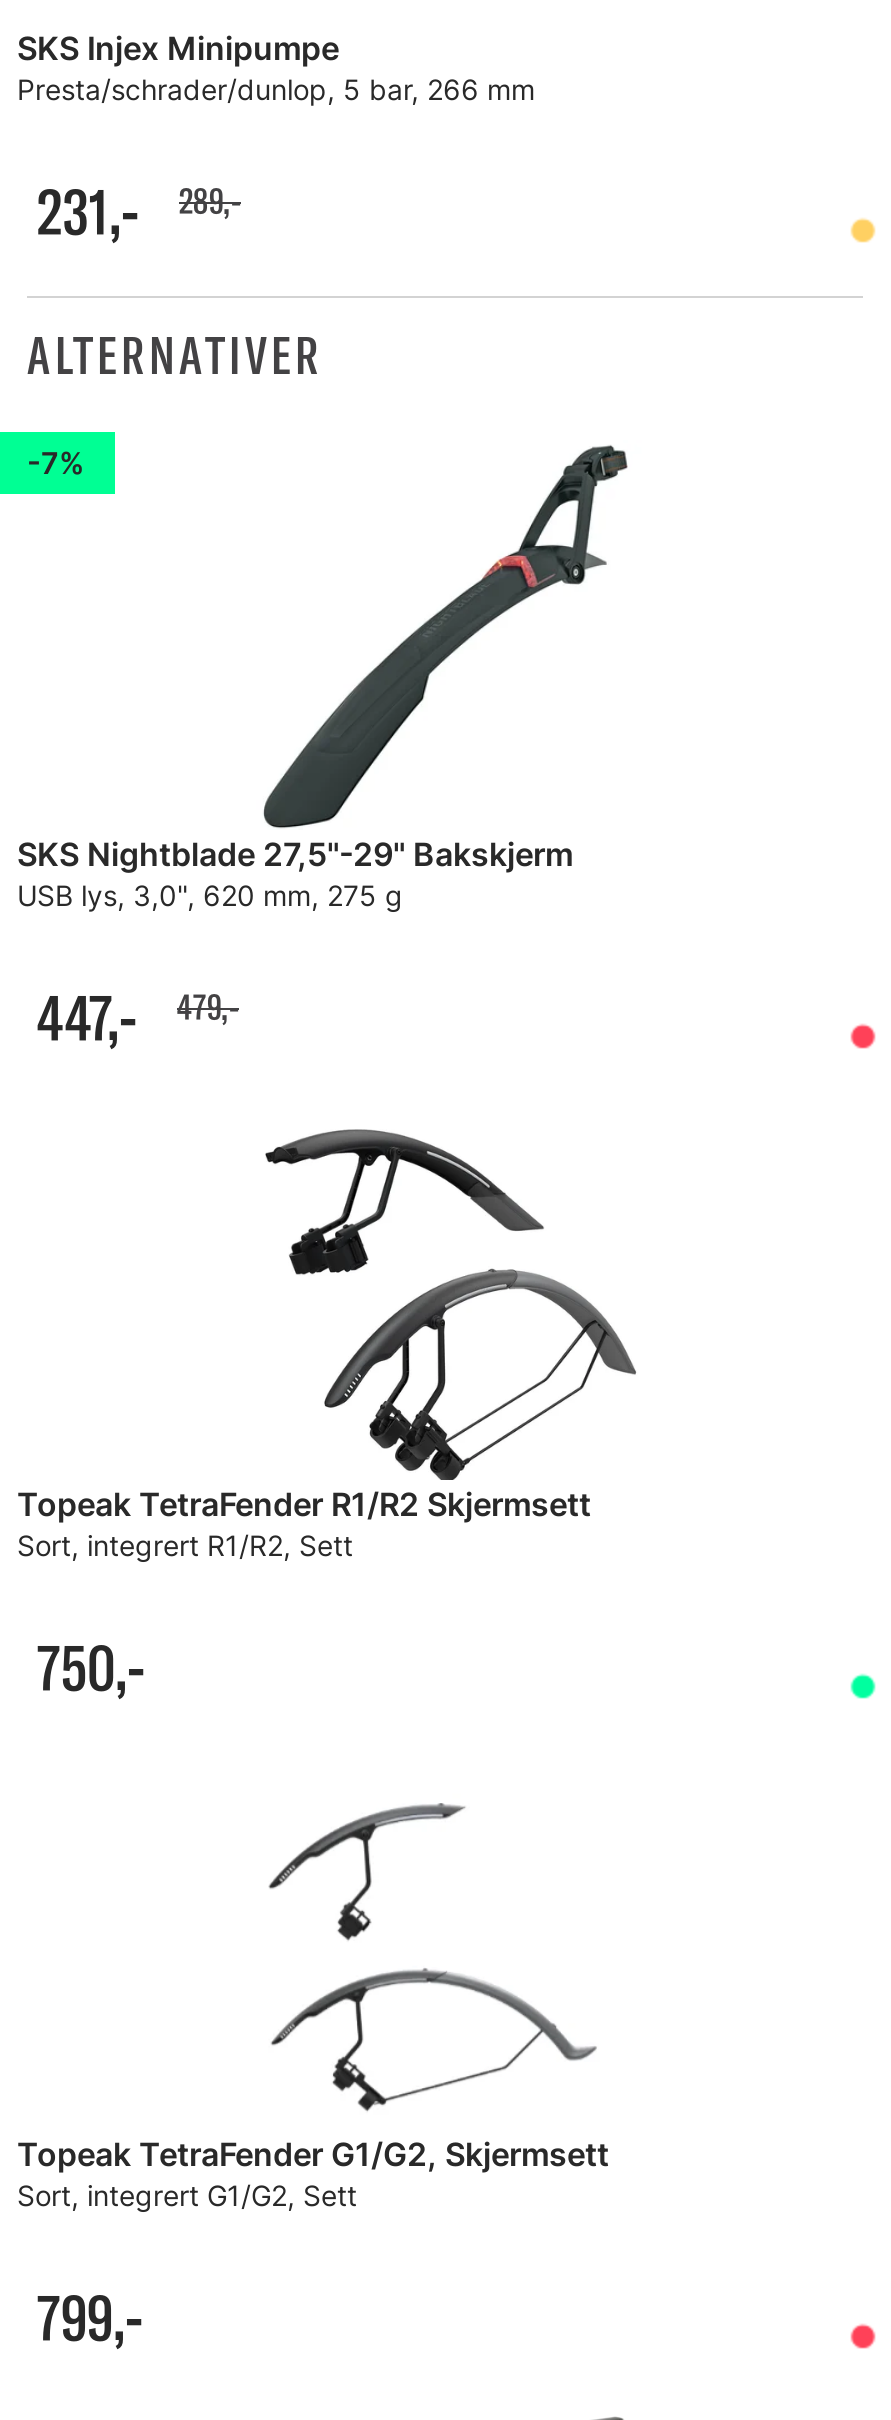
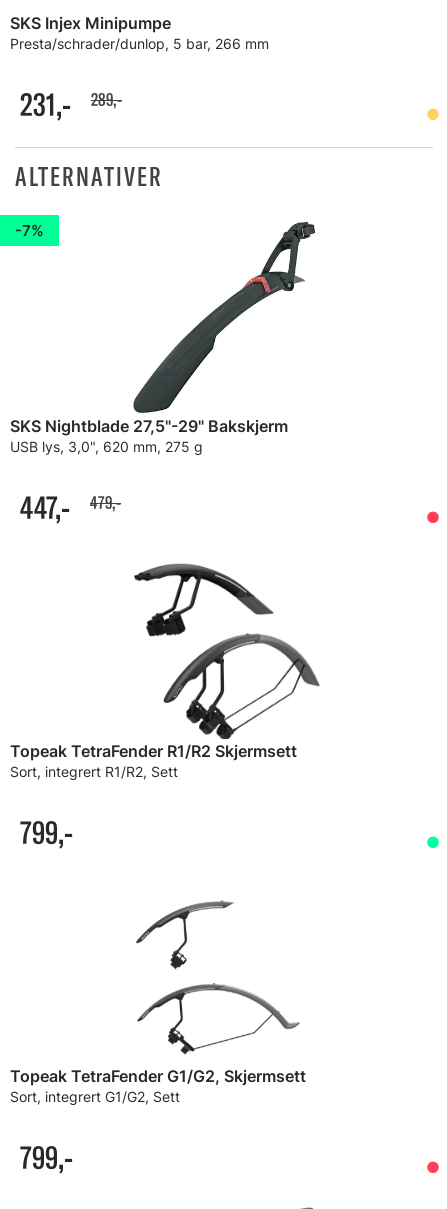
- 750,-
+ 799,-
